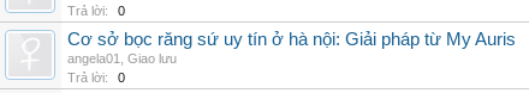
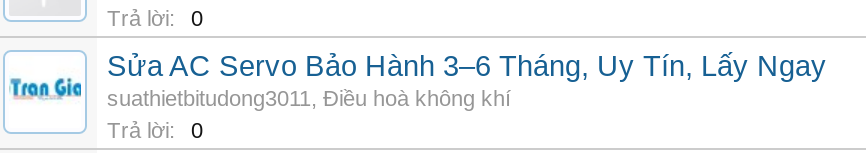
+ [image]

- Cơ sở bọc răng sứ uy tín ở hà nội: Giải pháp từ My Auris
- angela01, Giao lưu
+ Sửa AC Servo Bảo Hành 3–6 Tháng, Uy Tín, Lấy Ngay
+ suathietbitudong3011, Điều hoà không khí
